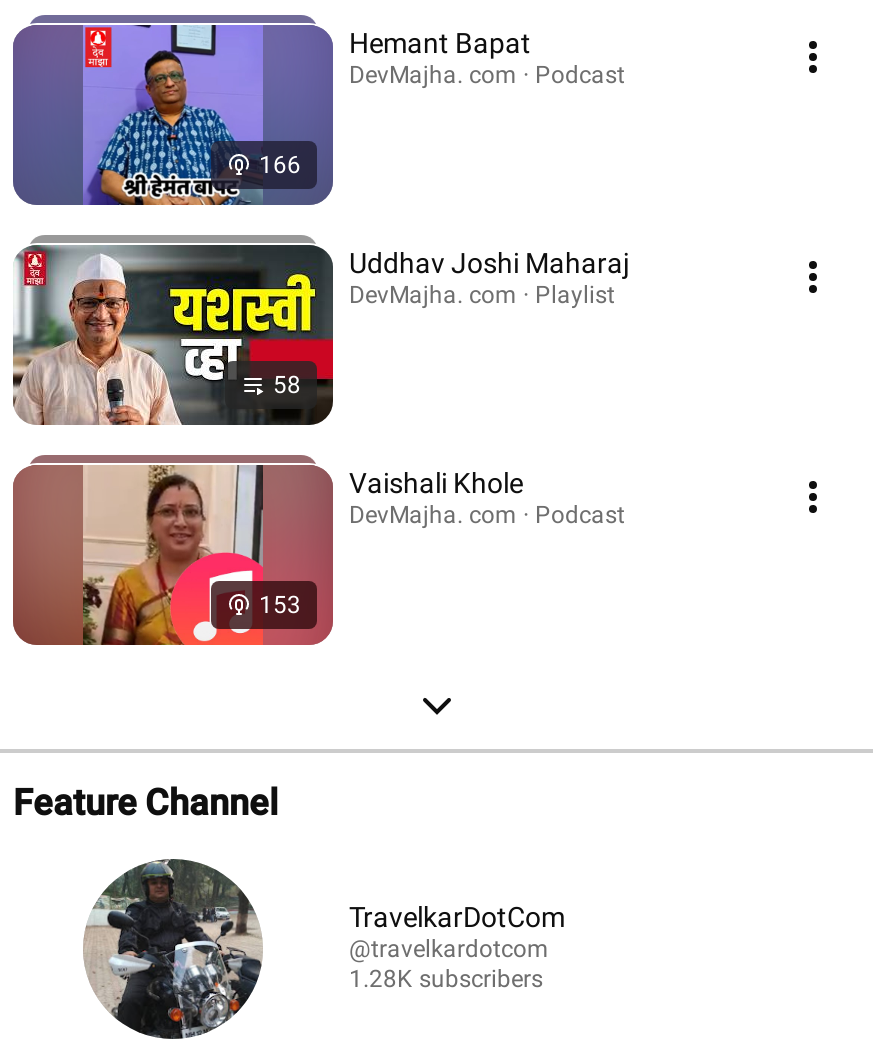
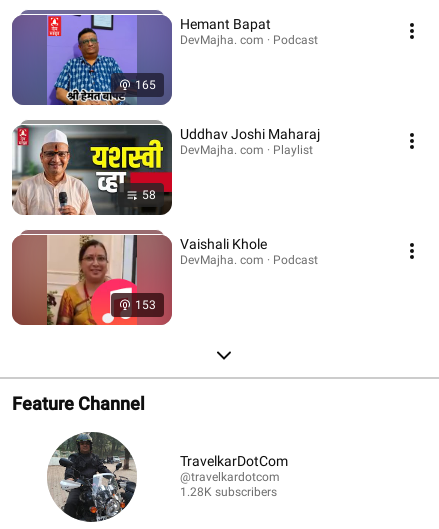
- 166
+ 165
